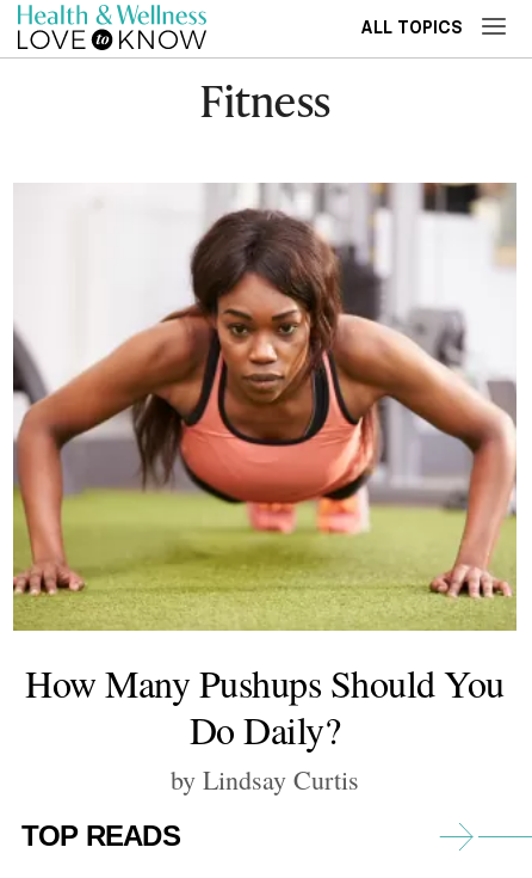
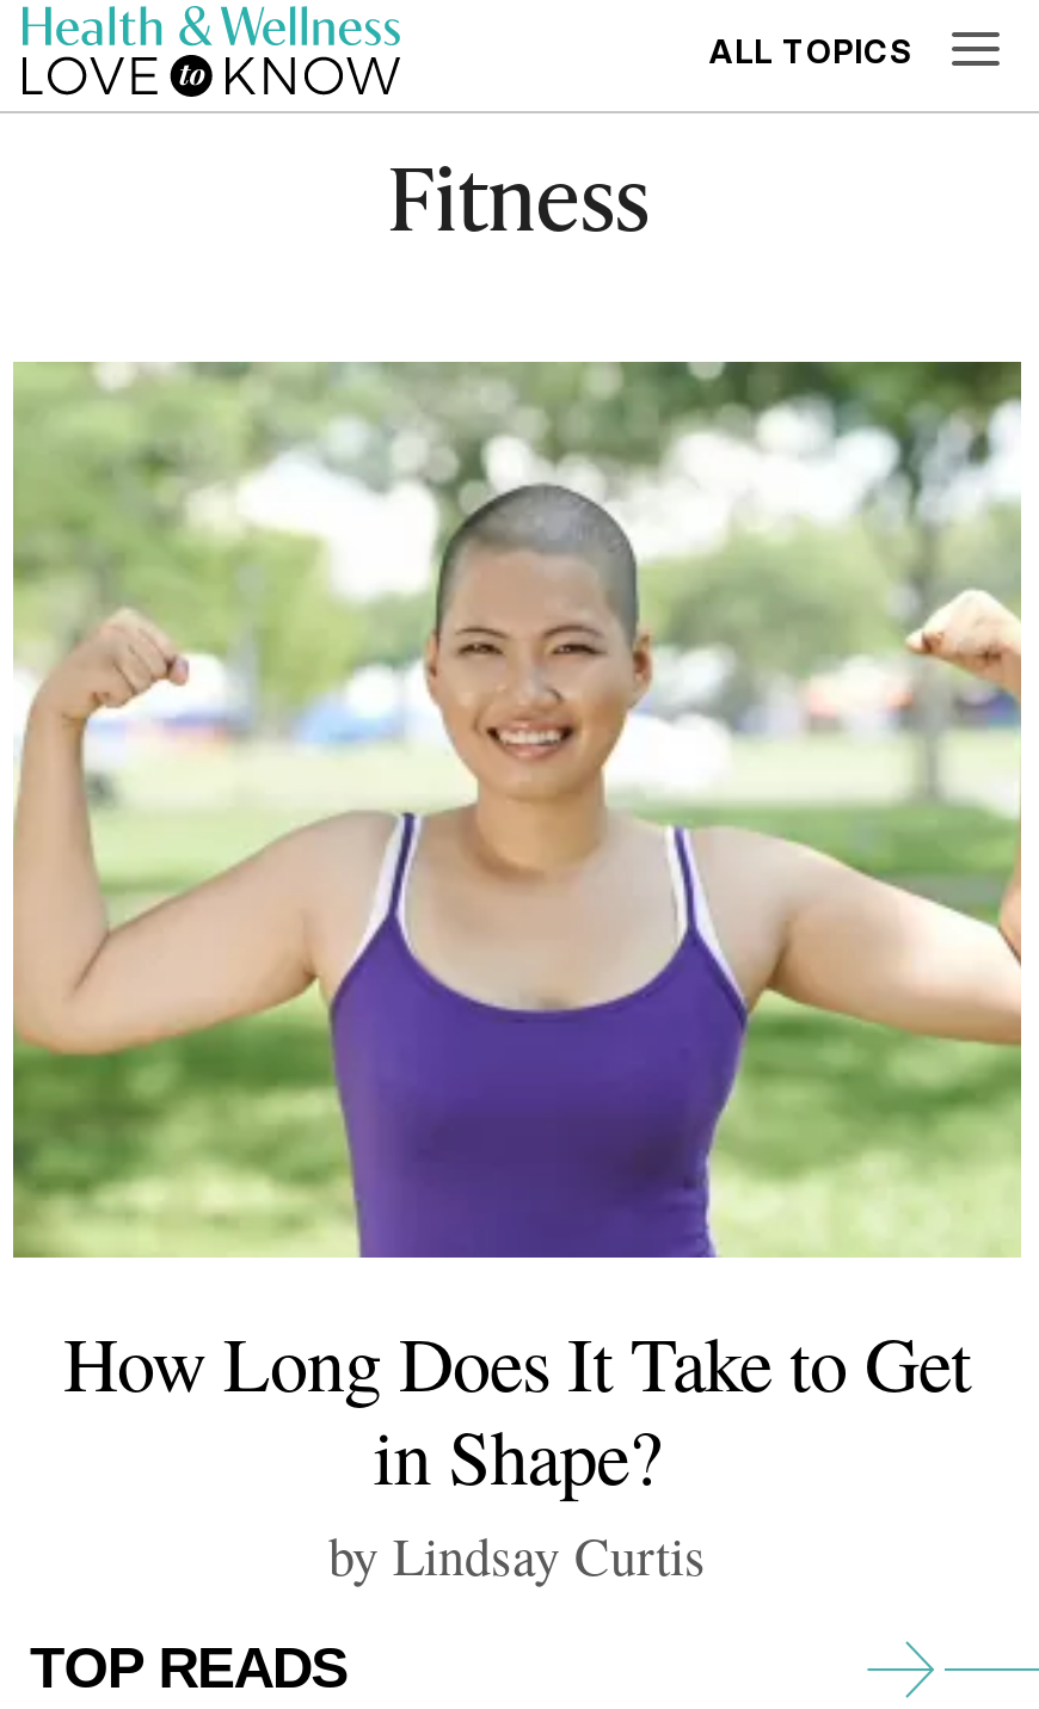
- [image]
- How Many Pushups Should You
- Do Daily?
+ [image]
+ How Long Does It Take to Get
+ in Shape?
